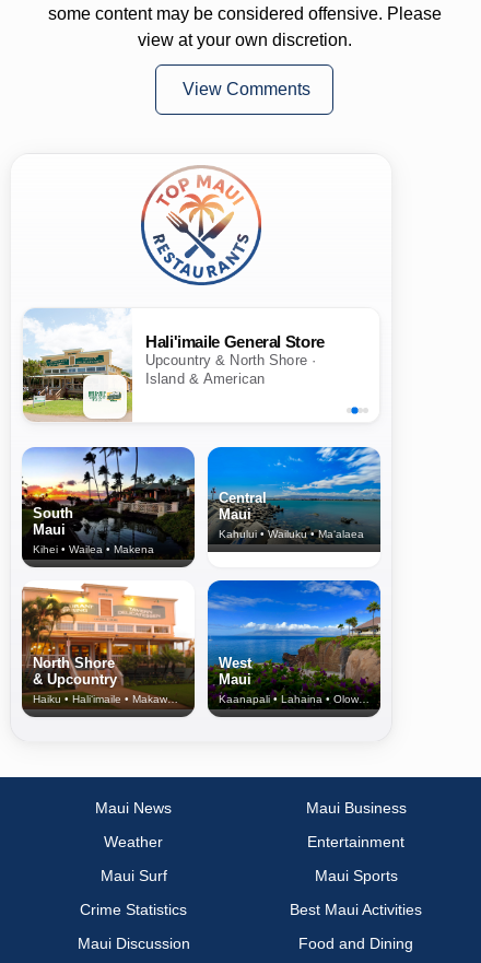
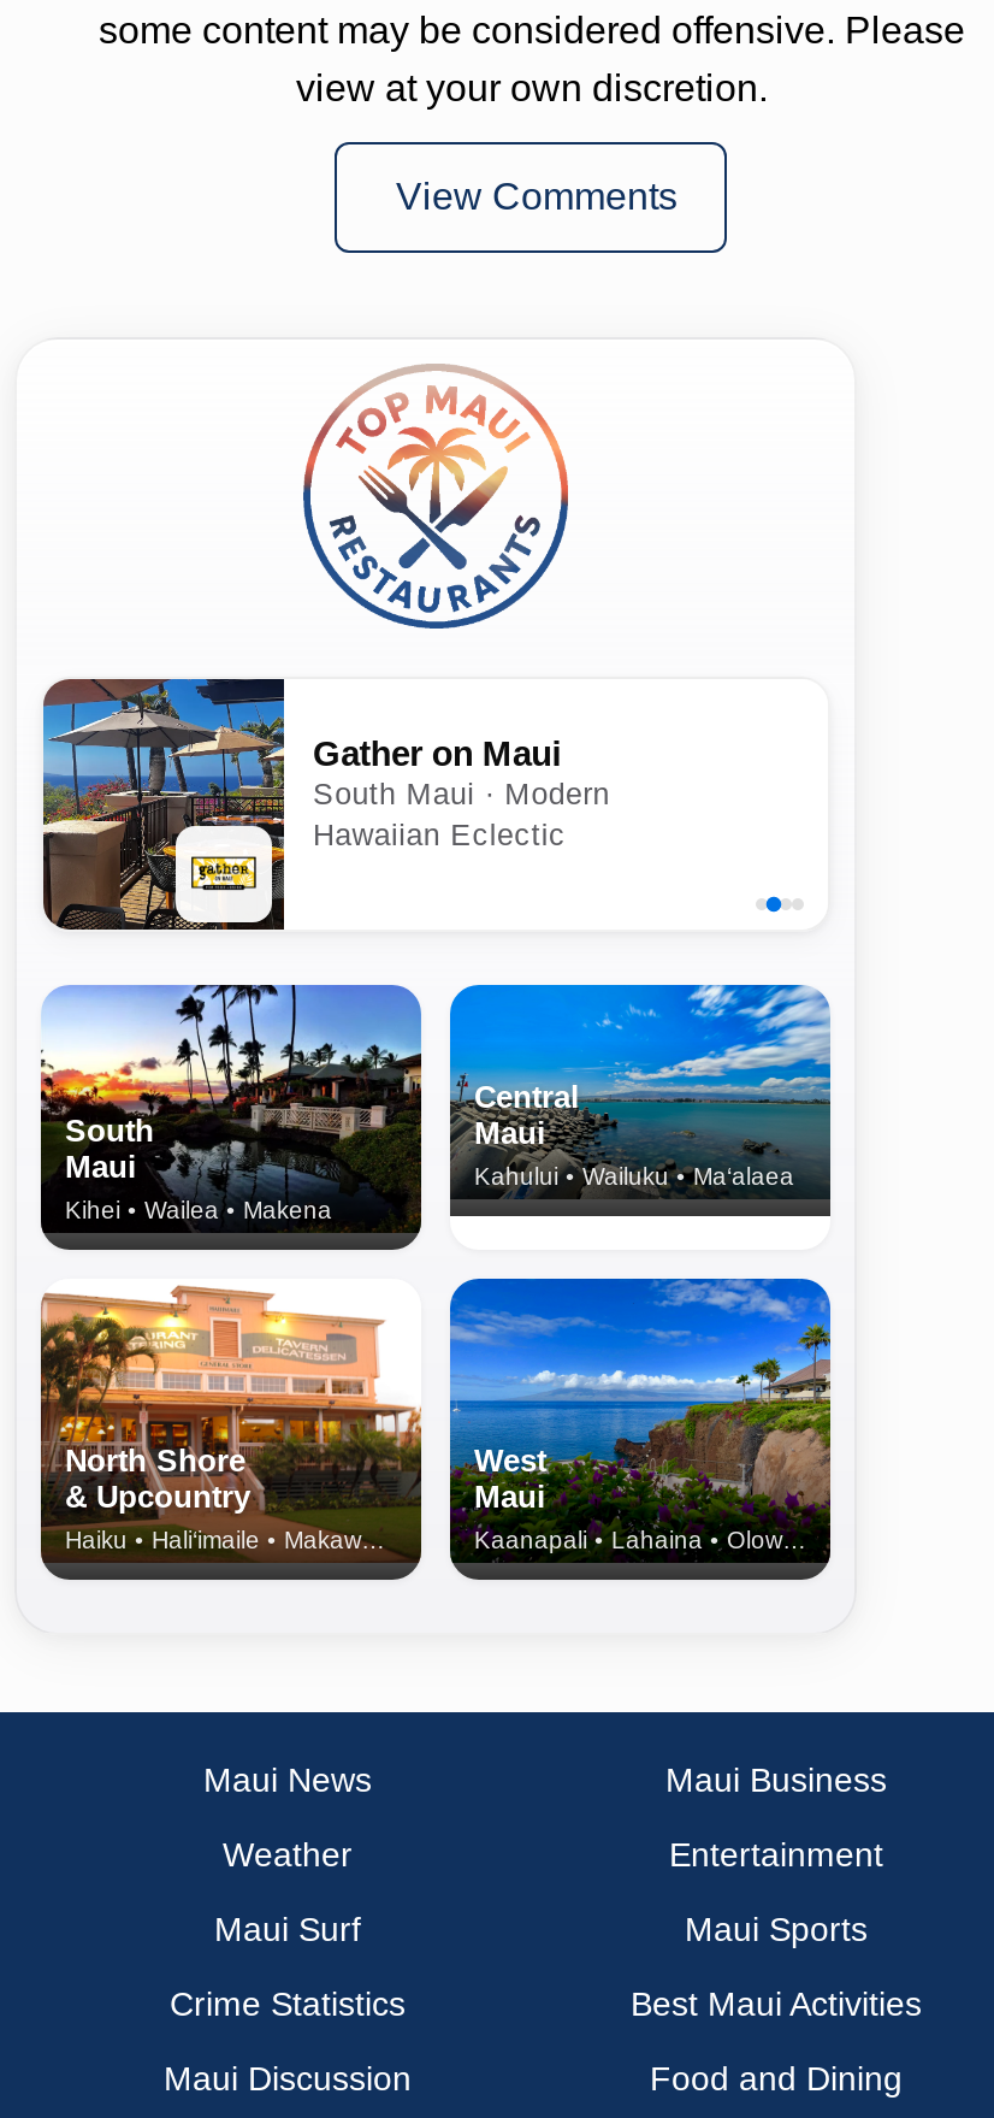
- [image]
- Hali'imaile General Store
- Upcountry & North Shore ·
- Island & American
+ [image]
+ Gather on Maui
+ South Maui · Modern
+ Hawaiian Eclectic
